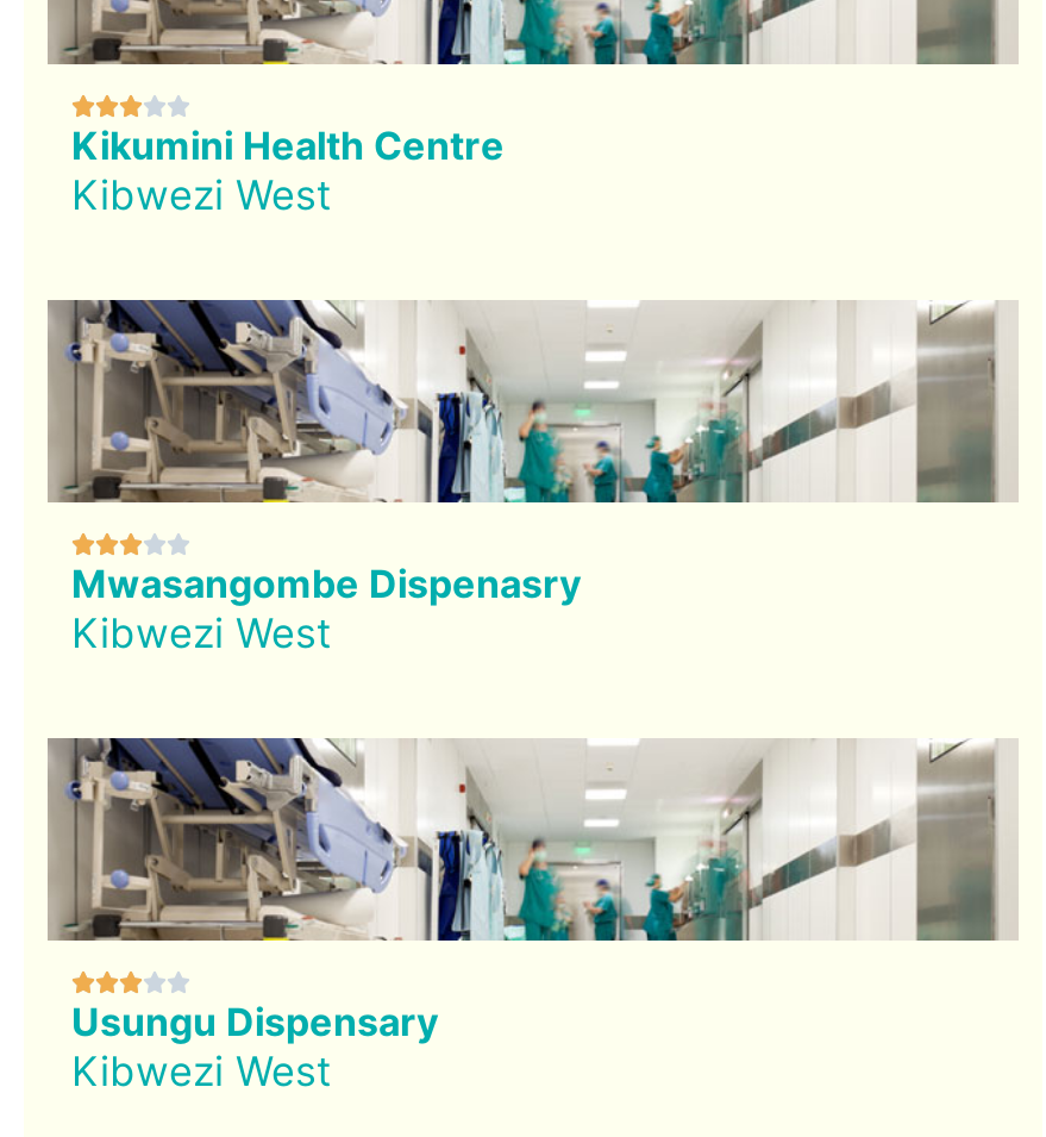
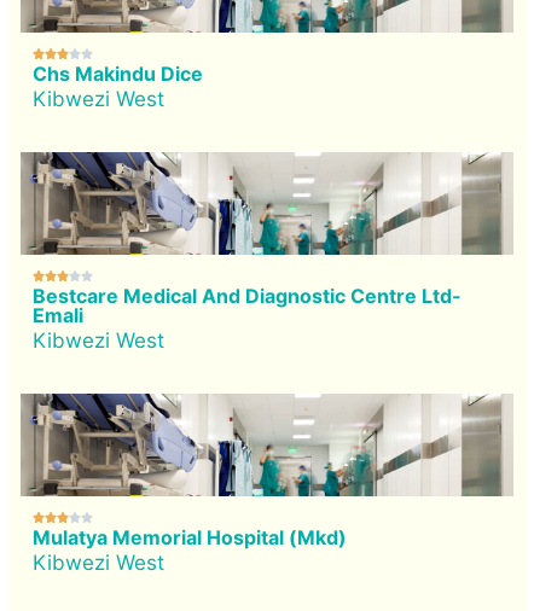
- Kikumini Health Centre
+ Chs Makindu Dice

- Mwasangombe Dispenasry
+ Bestcare Medical And Diagnostic Centre Ltd-
+ Emali

- Usungu Dispensary
+ Mulatya Memorial Hospital (Mkd)
